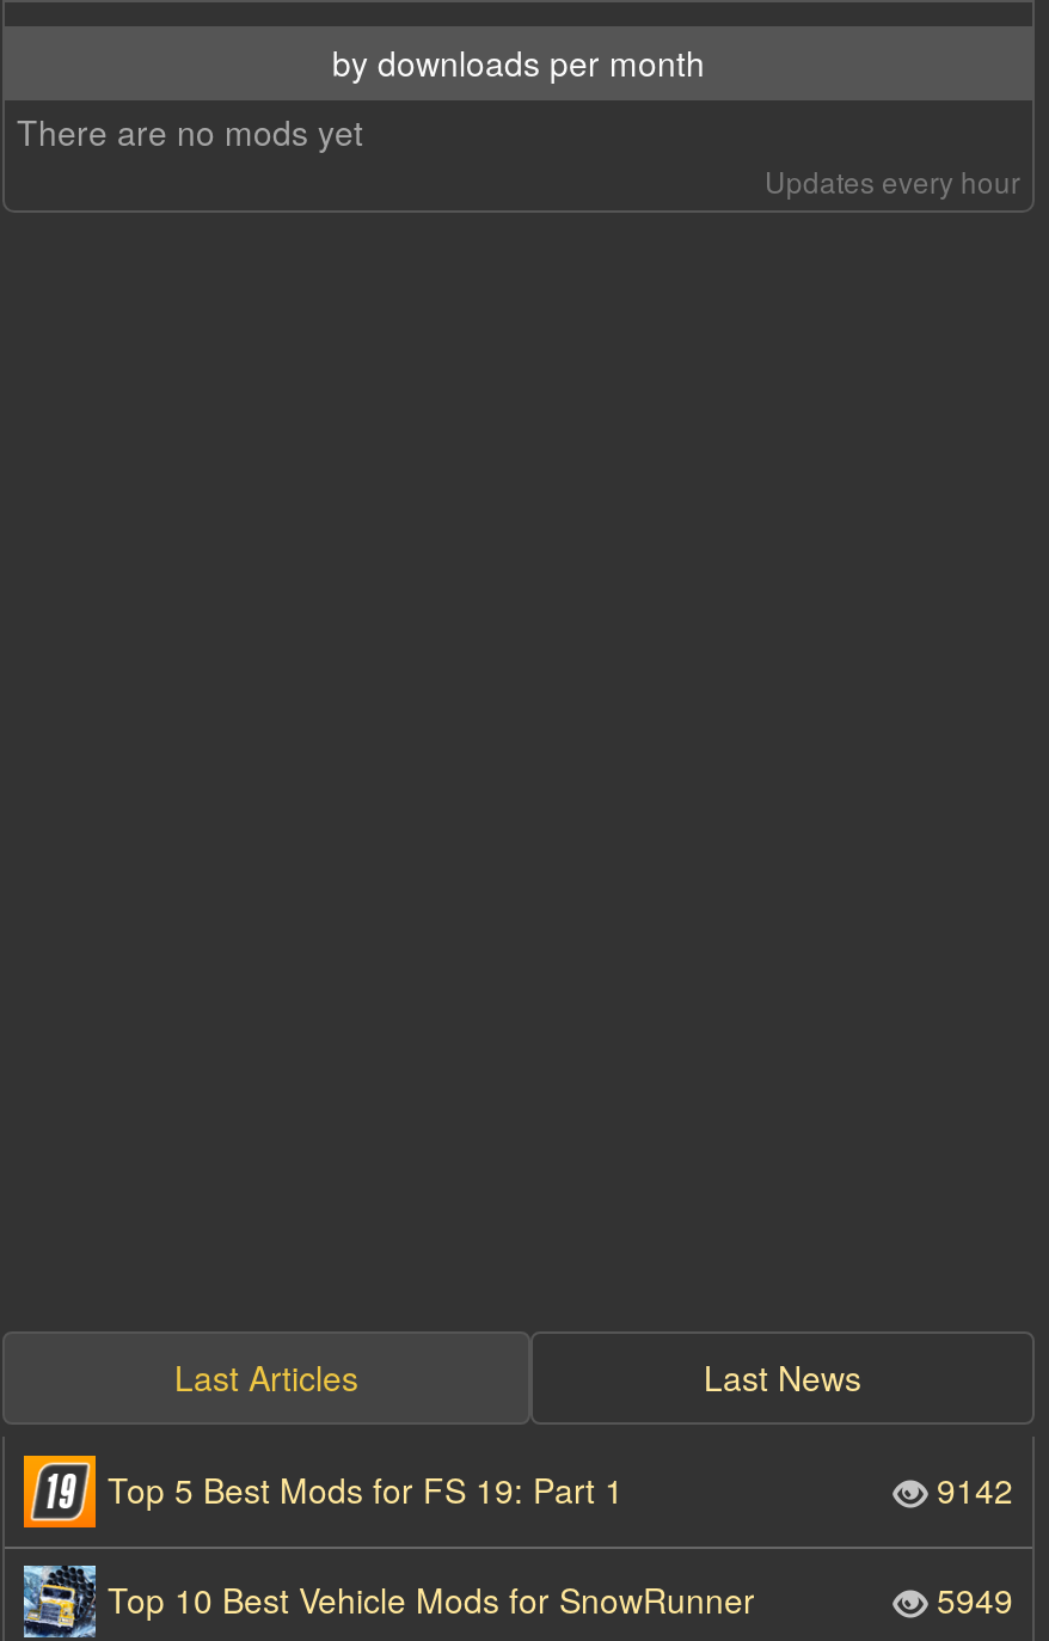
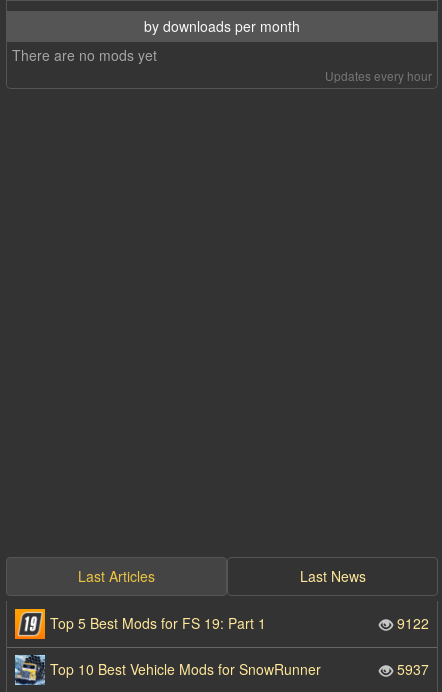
- 9142
+ 9122

- 5949
+ 5937
